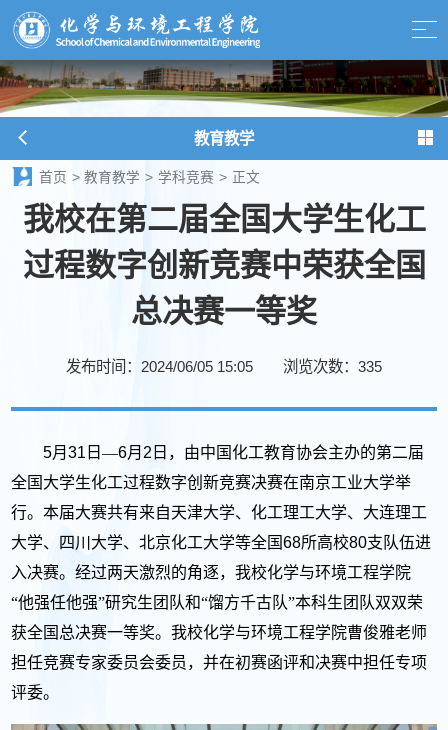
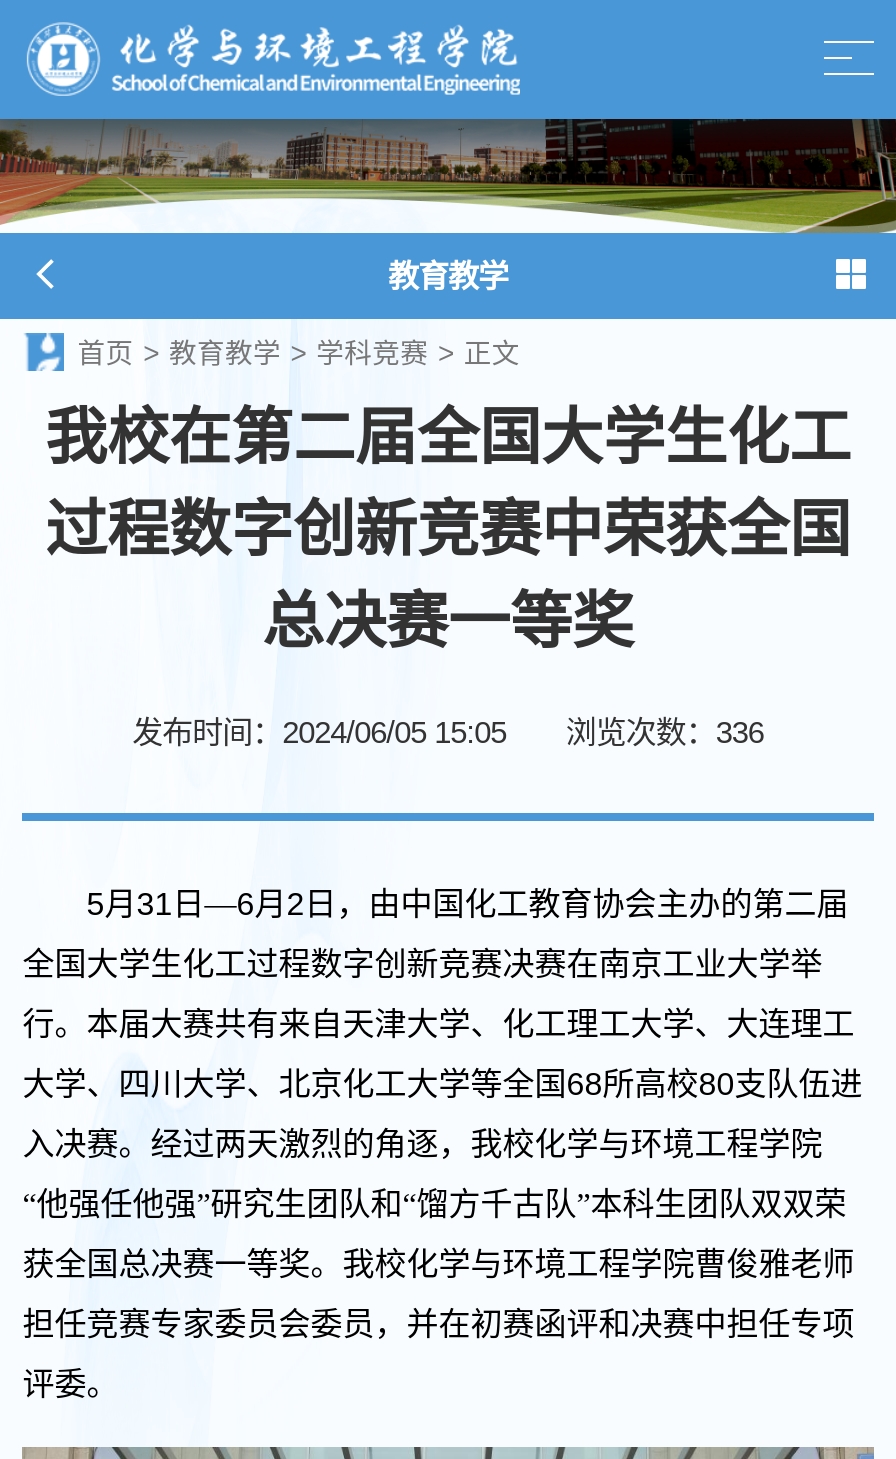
- 发布时间：2024/06/05 15:05 浏览次数：335
+ 发布时间：2024/06/05 15:05 浏览次数：336
